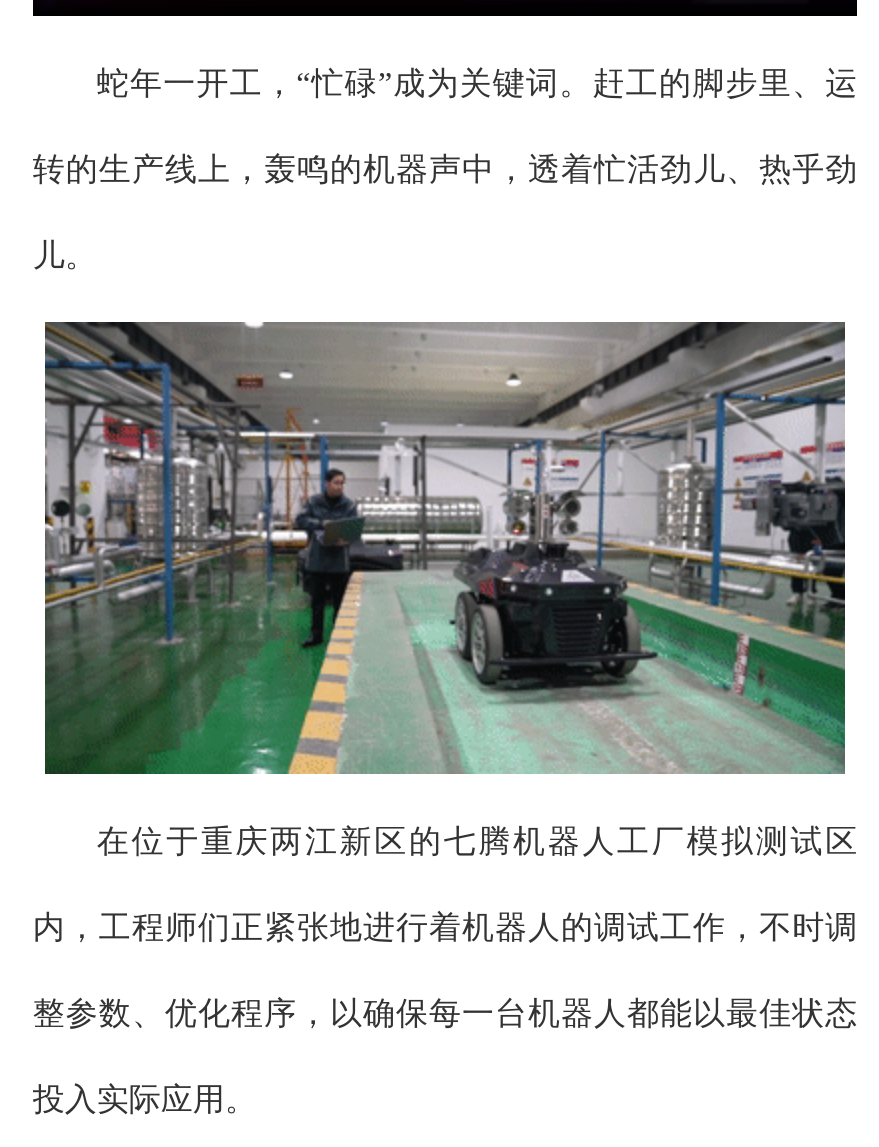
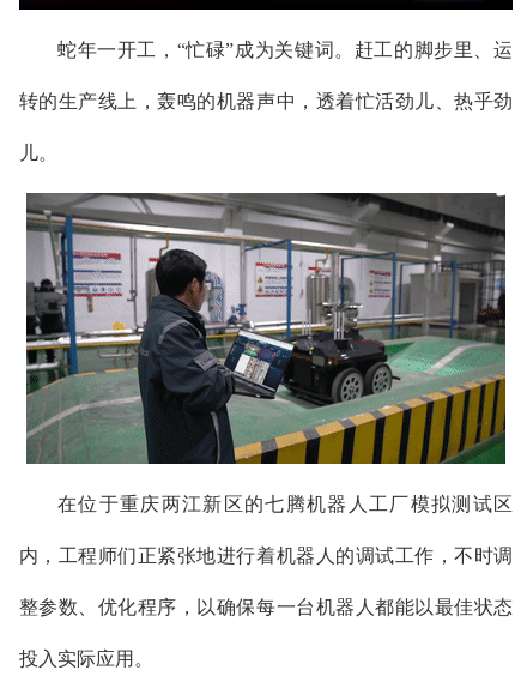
- [image]
+ [image]
